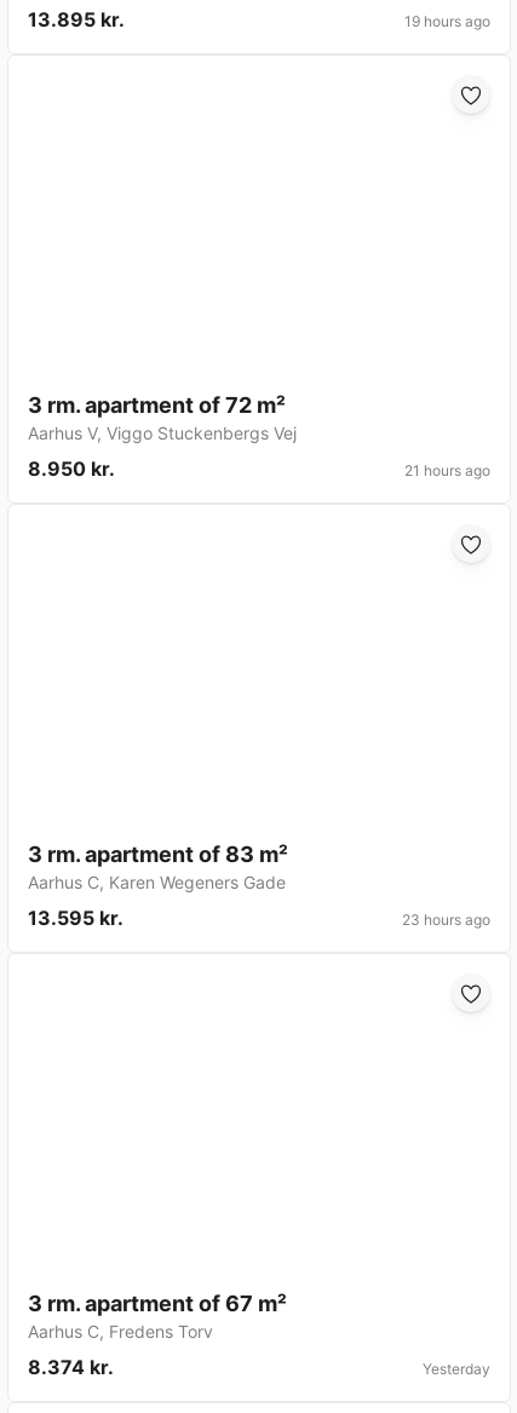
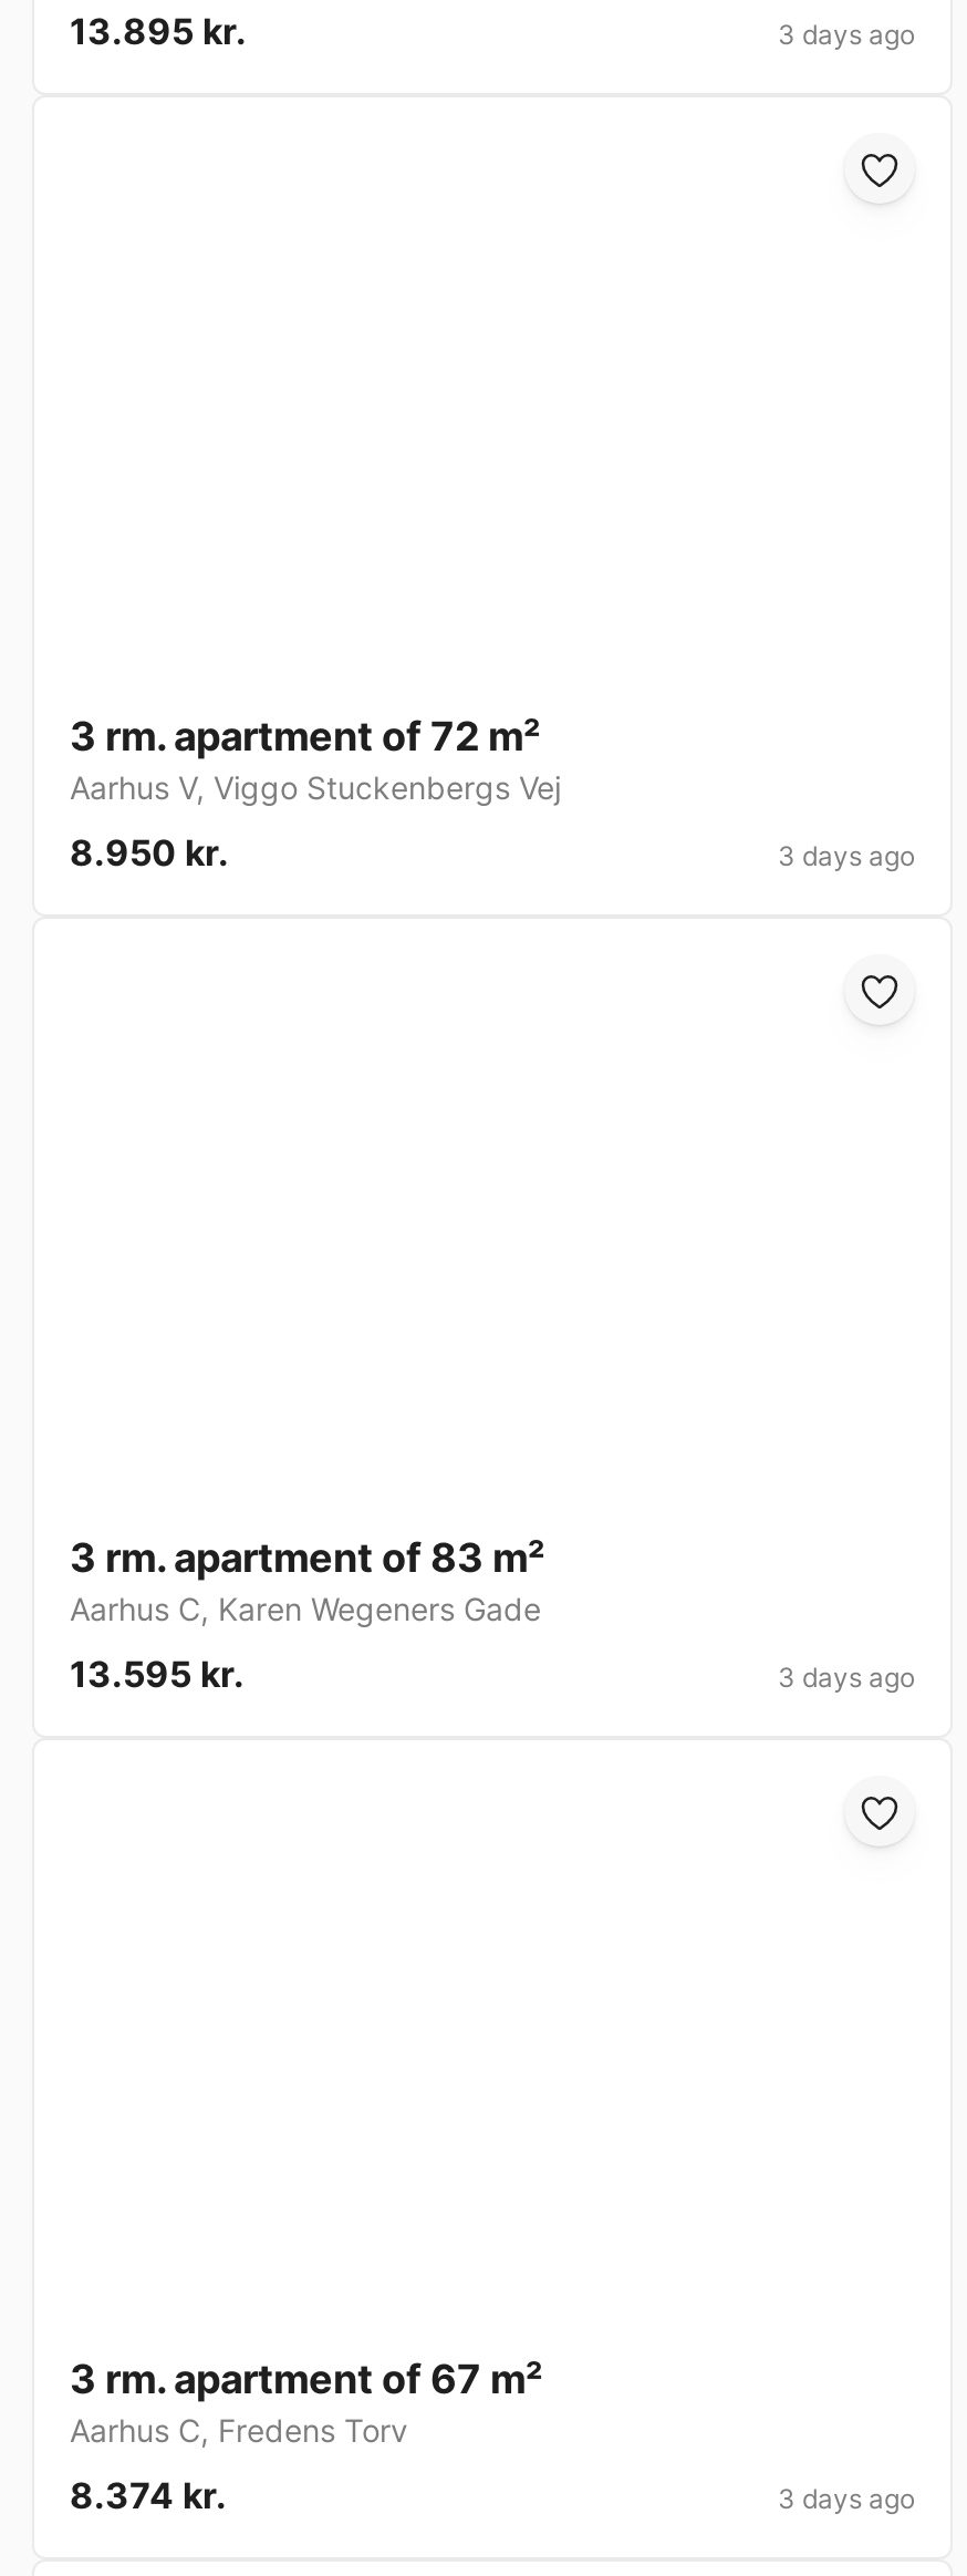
- 19 hours ago
+ 3 days ago

- 21 hours ago
+ 3 days ago

- 23 hours ago
+ 3 days ago

- Yesterday
+ 3 days ago
